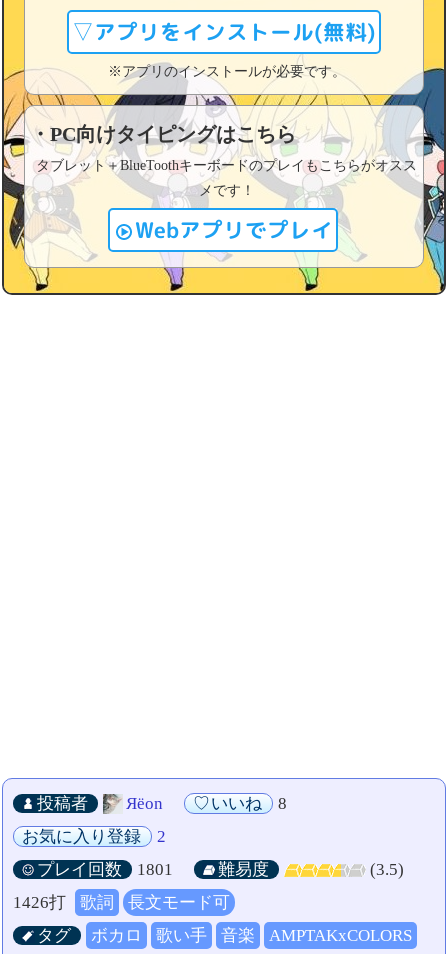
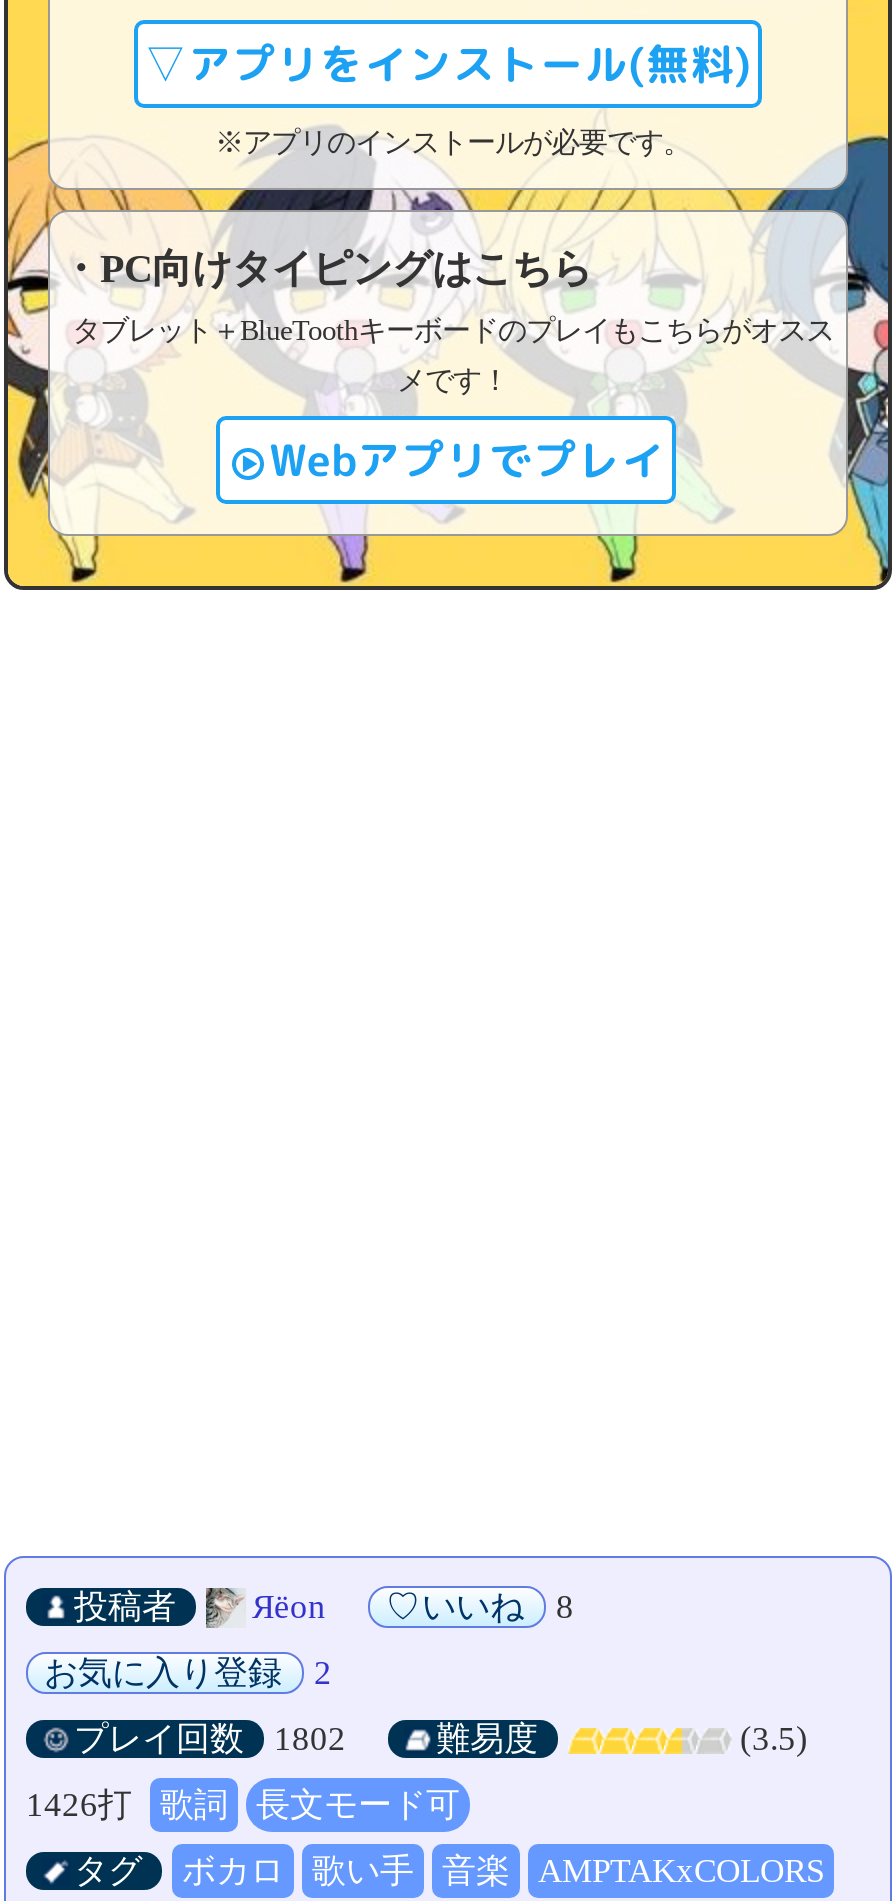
- プレイ回数 1801
+ プレイ回数 1802
